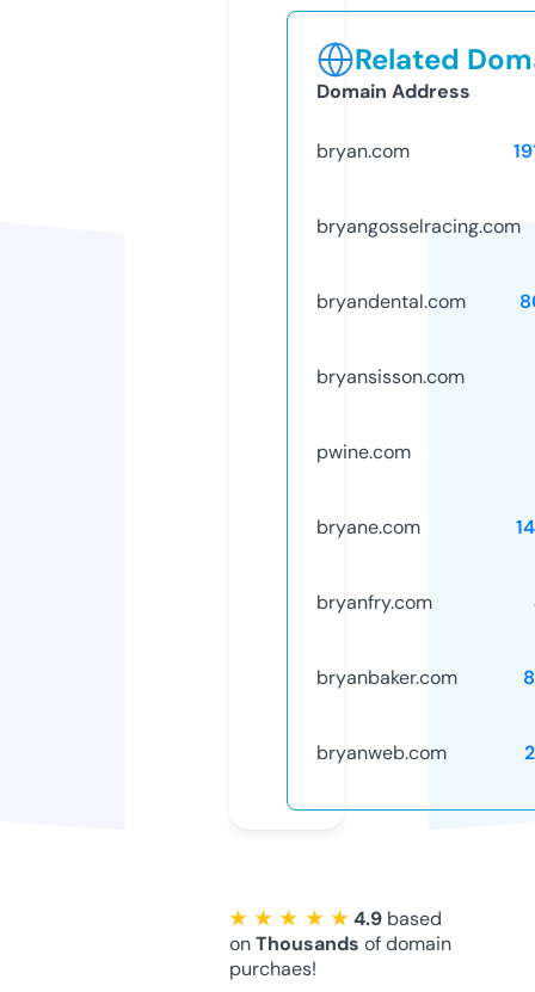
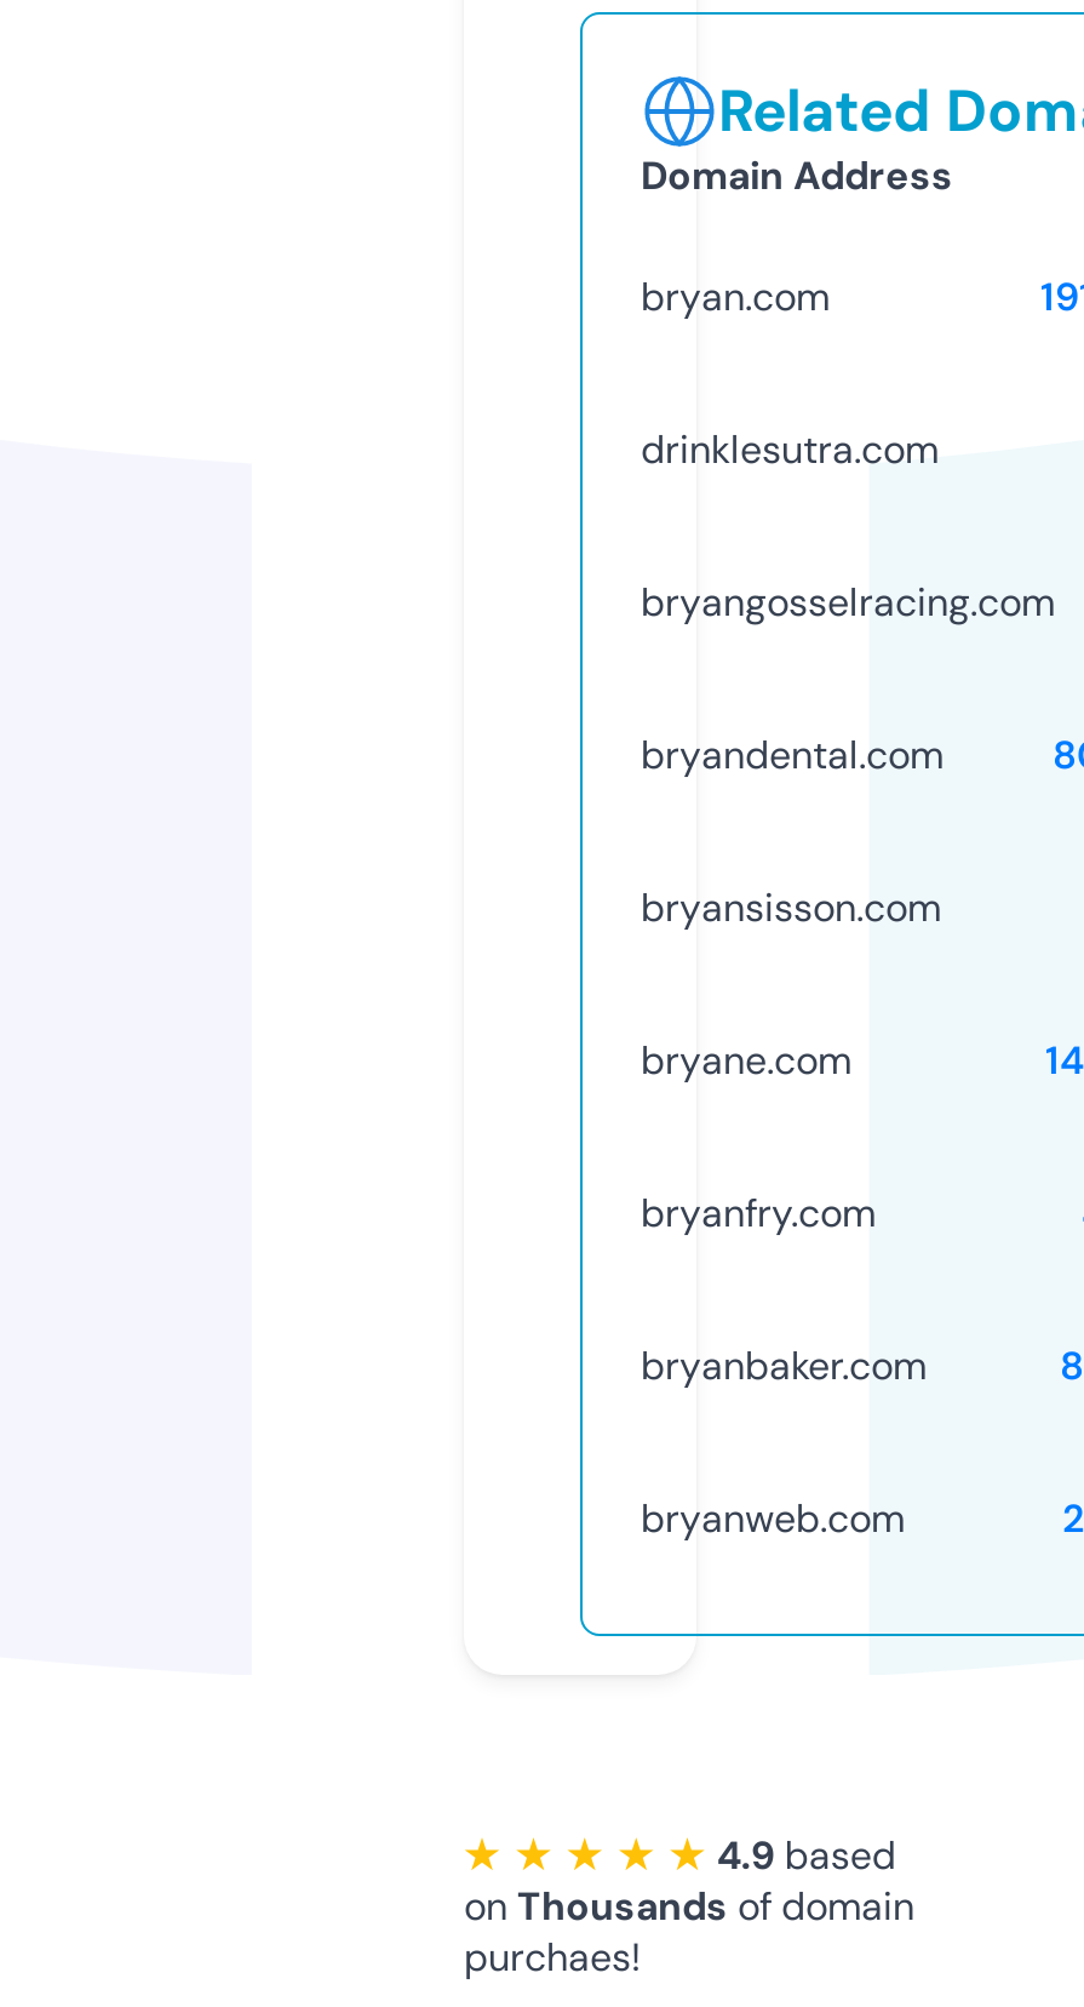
+ drinklesutra.com

moved down: bryangosselracing.com | bryandental.com | bryansisson.com

- pwine.com
